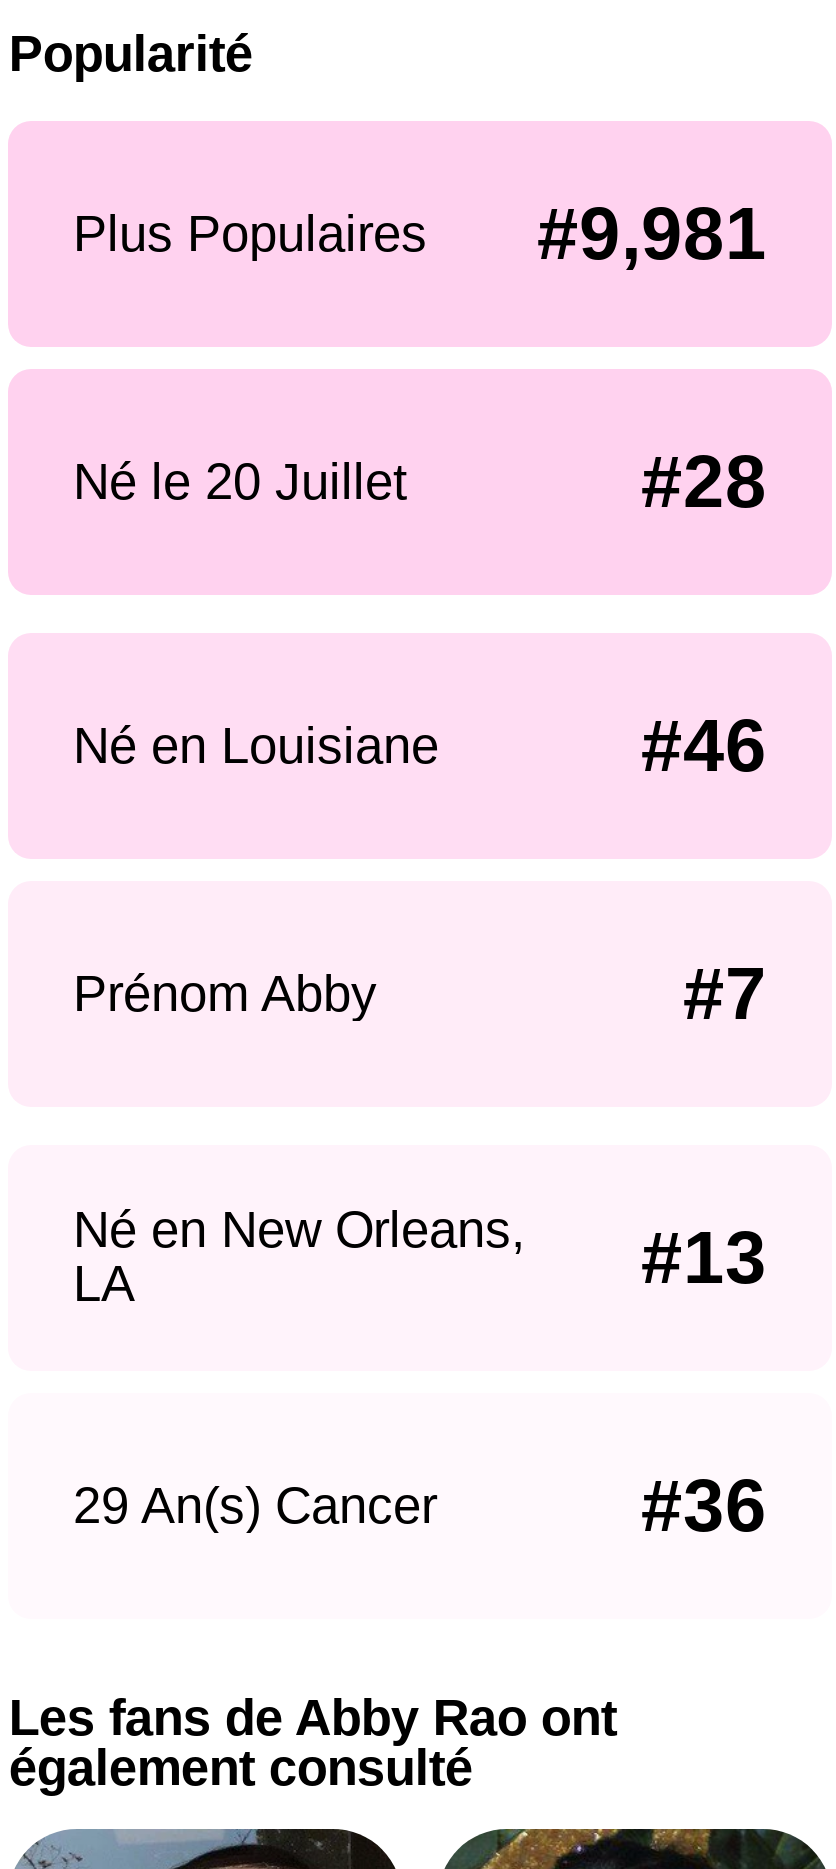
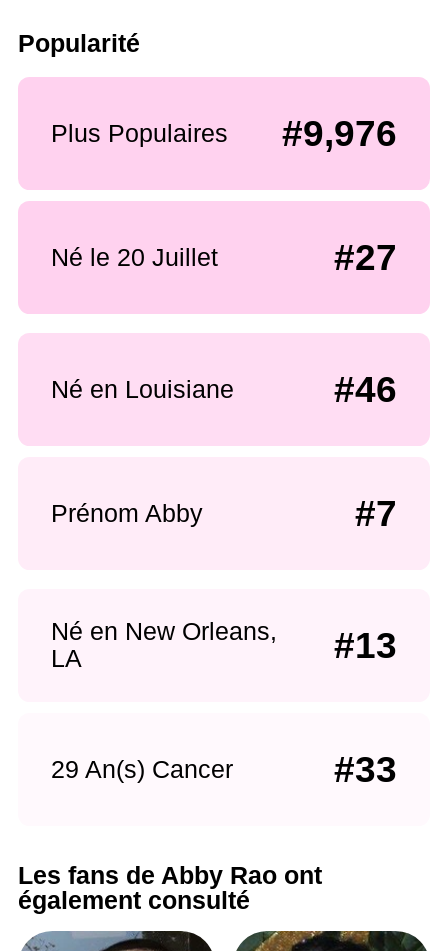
- Plus Populaires #9,981
+ Plus Populaires #9,976

- #28
+ #27

- #36
+ #33
